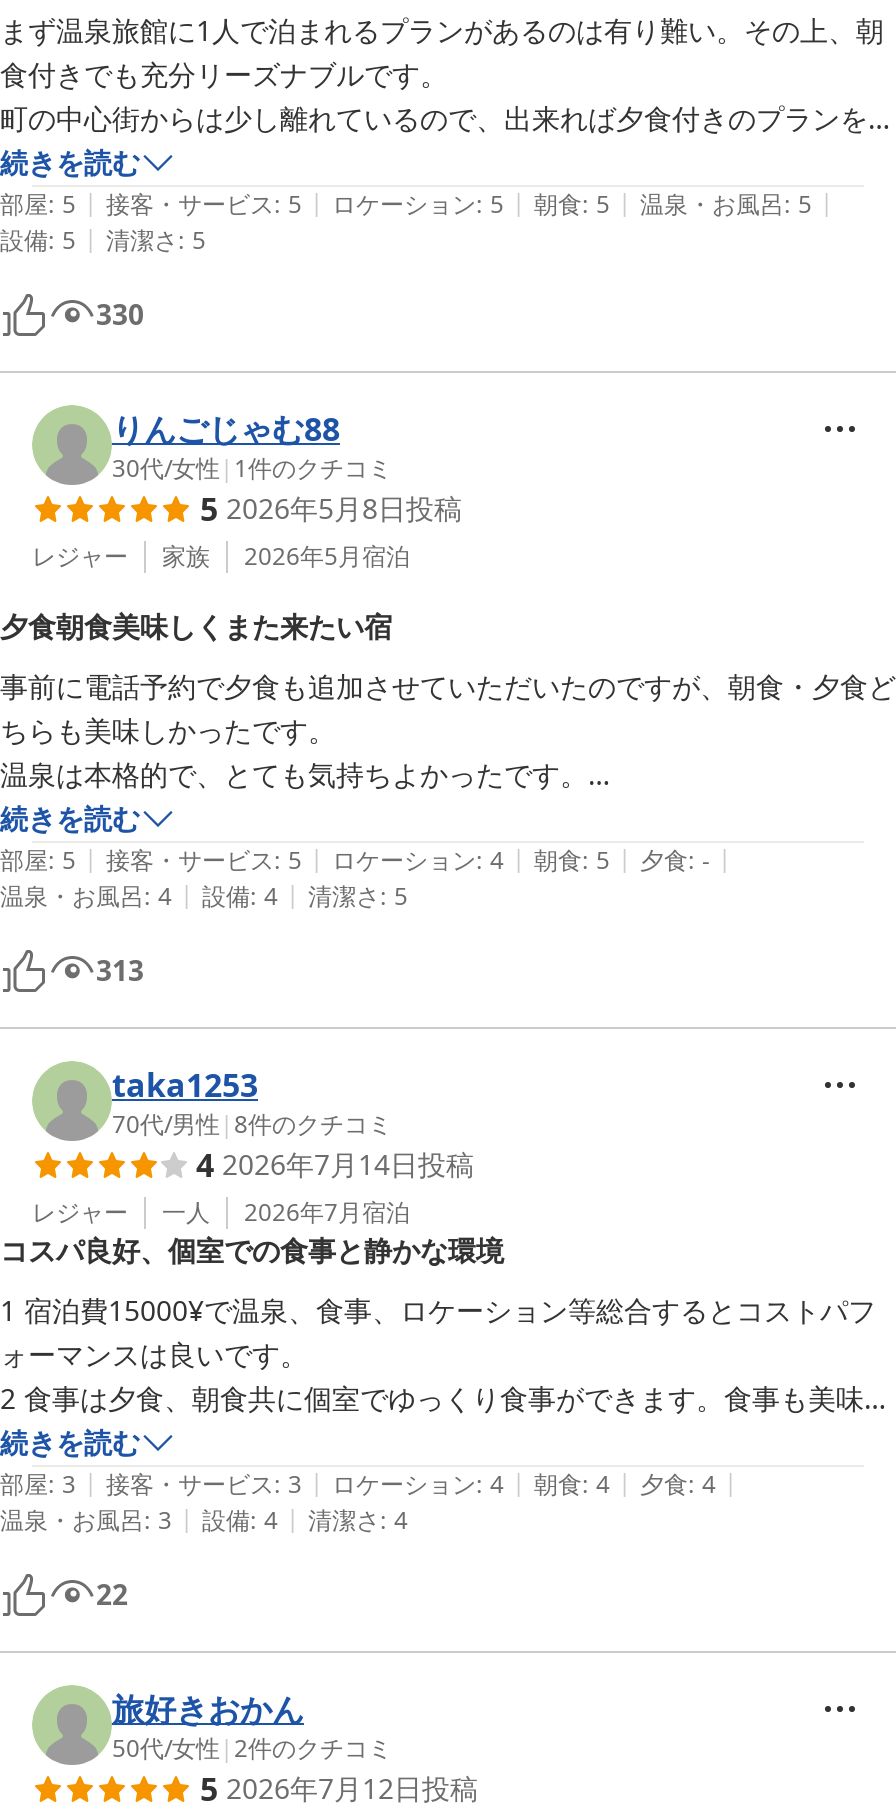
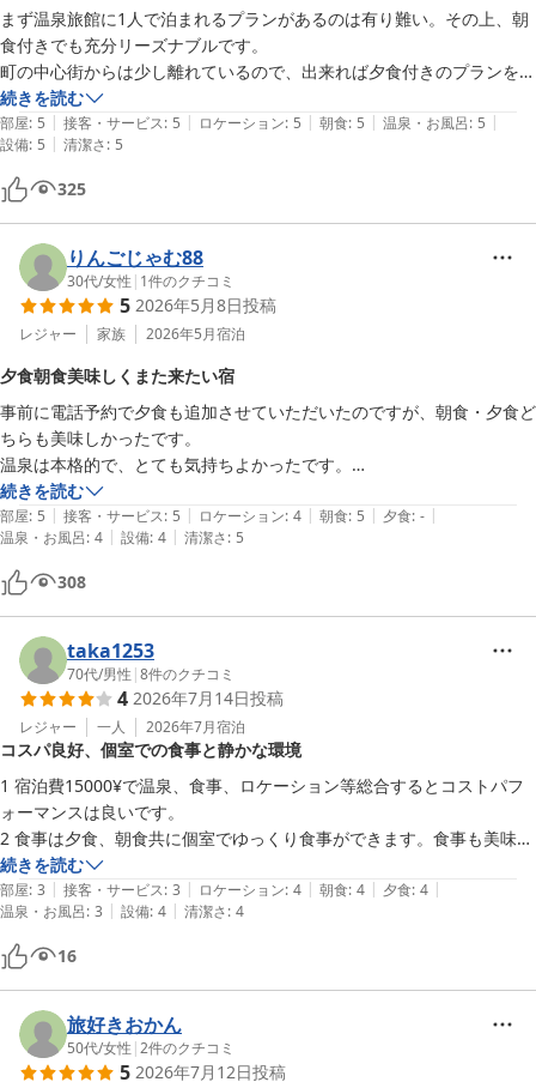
- 330
+ 325

- 313
+ 308

- 22
+ 16
